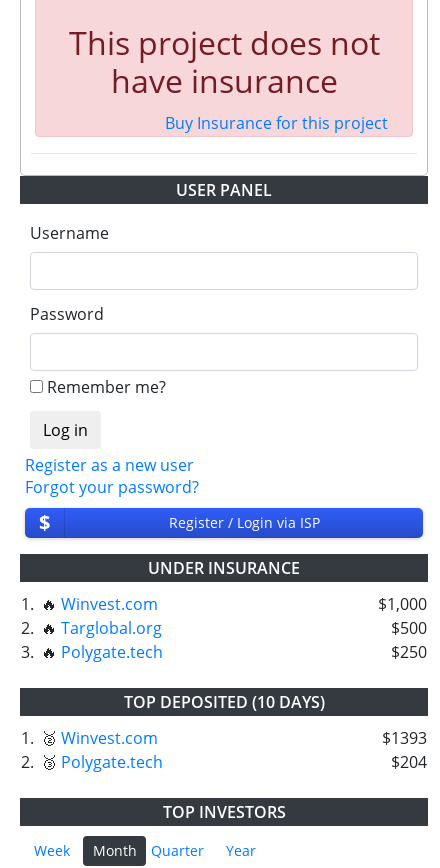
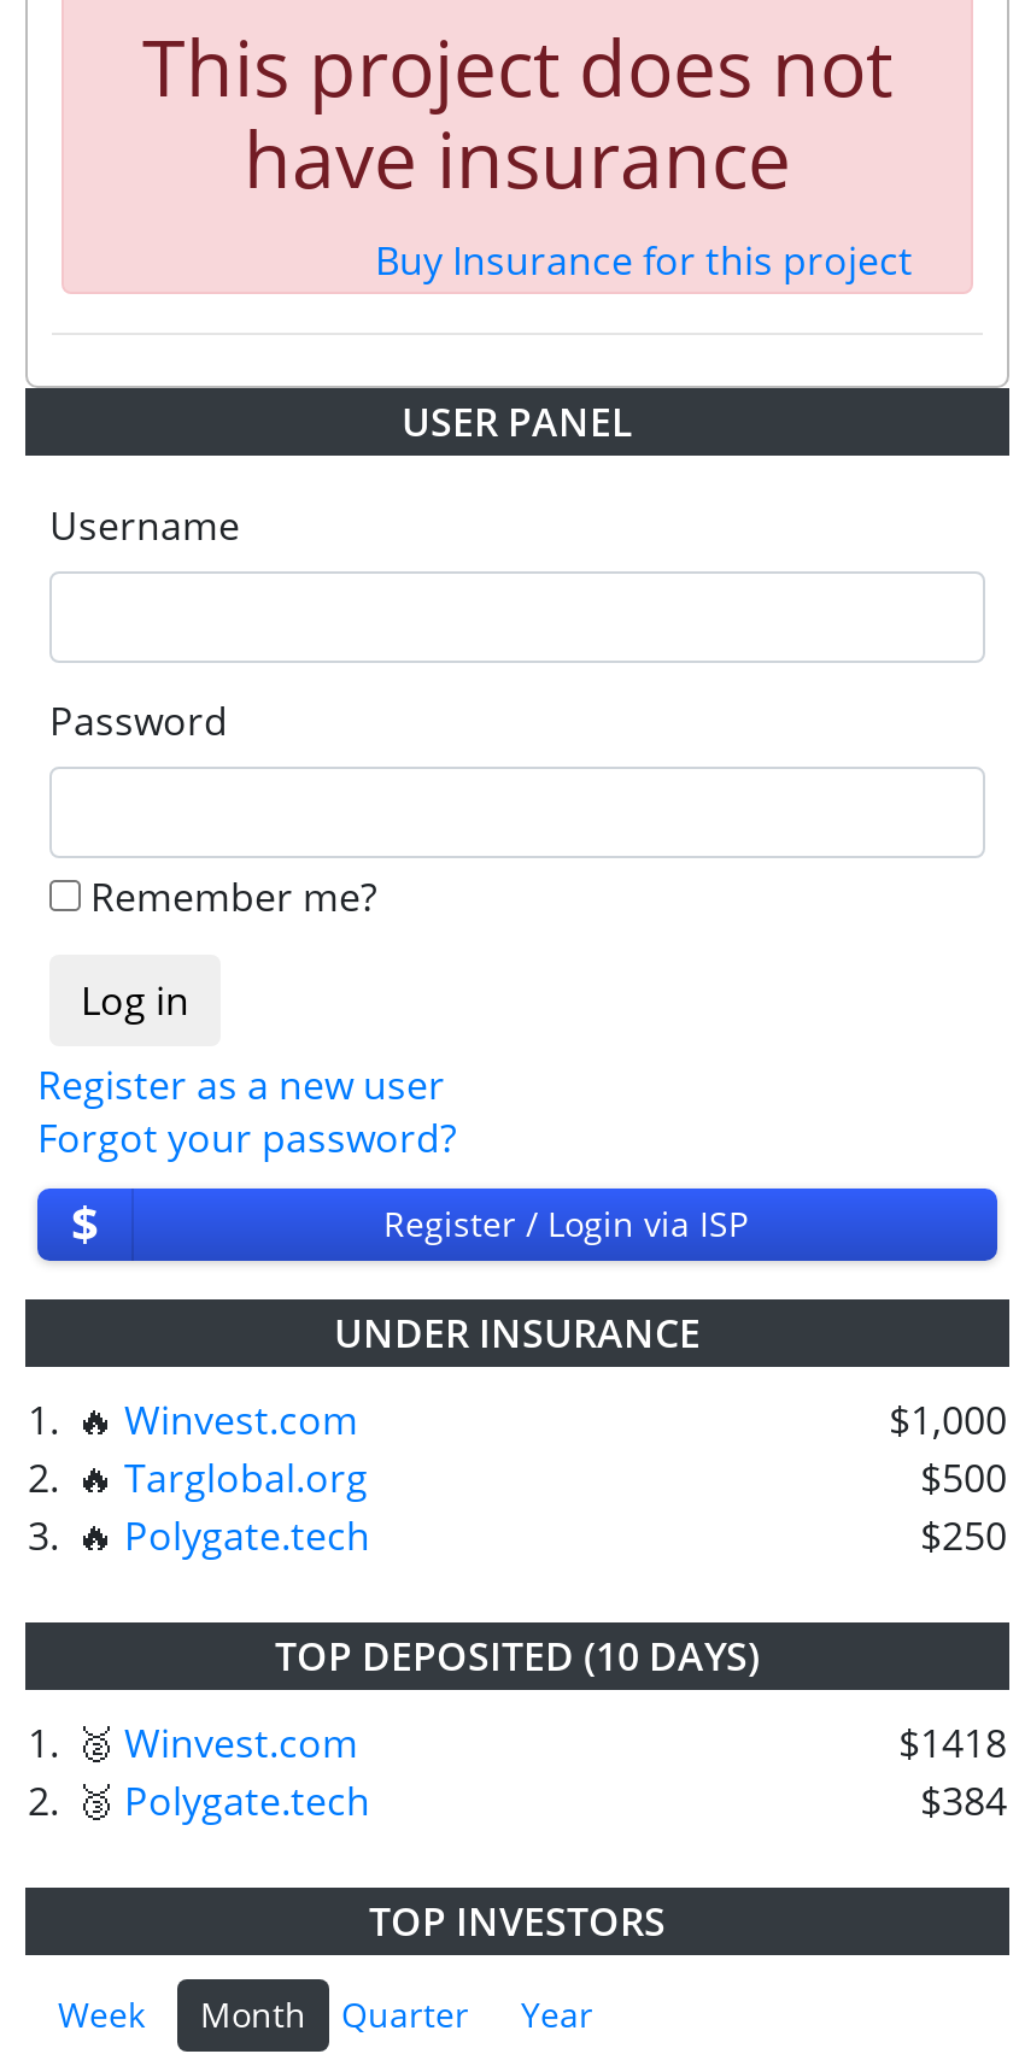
- $1393
+ $1418

- $204
+ $384
